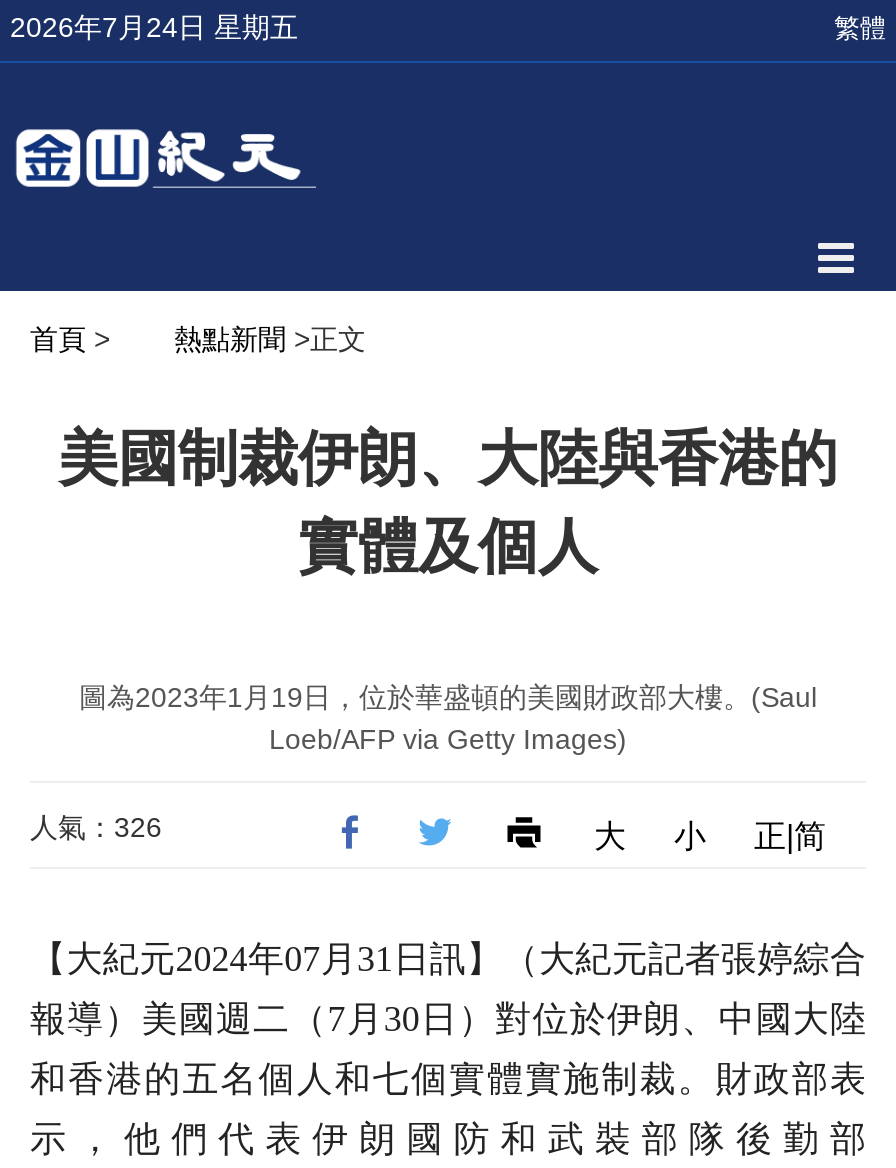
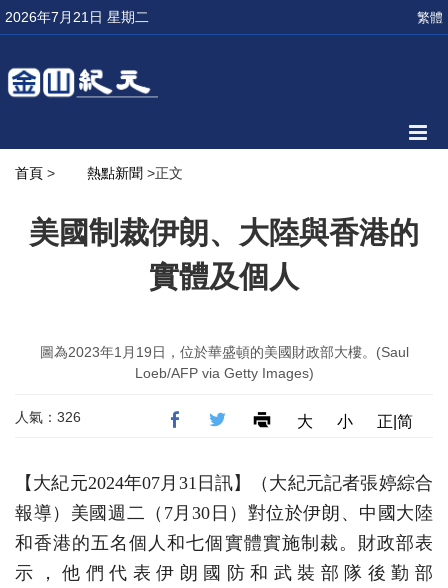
- 2026年7月24日 星期五
+ 2026年7月21日 星期二
